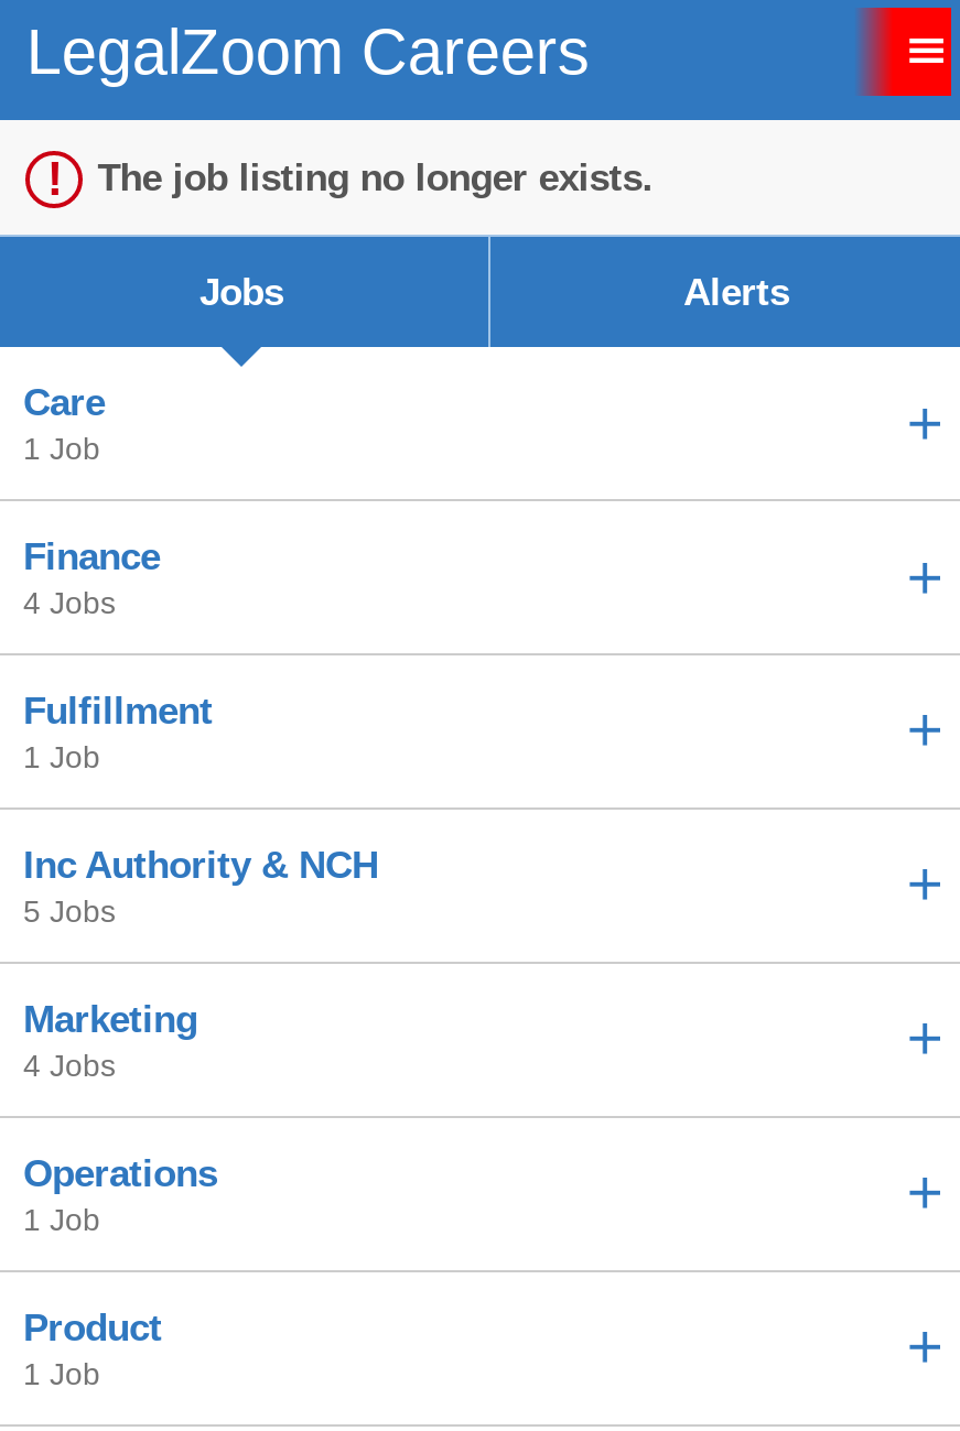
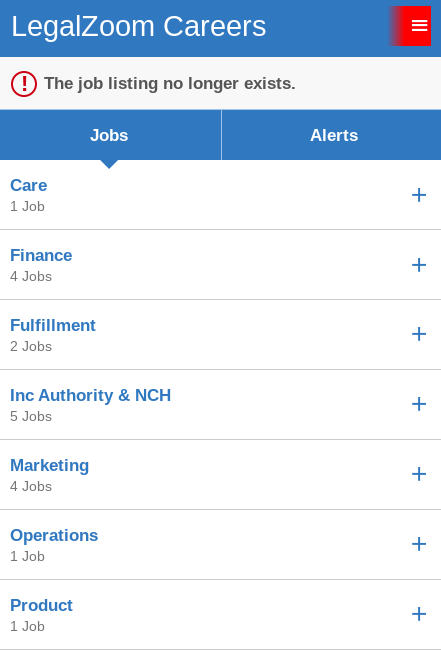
- 1 Job
+ 2 Jobs
